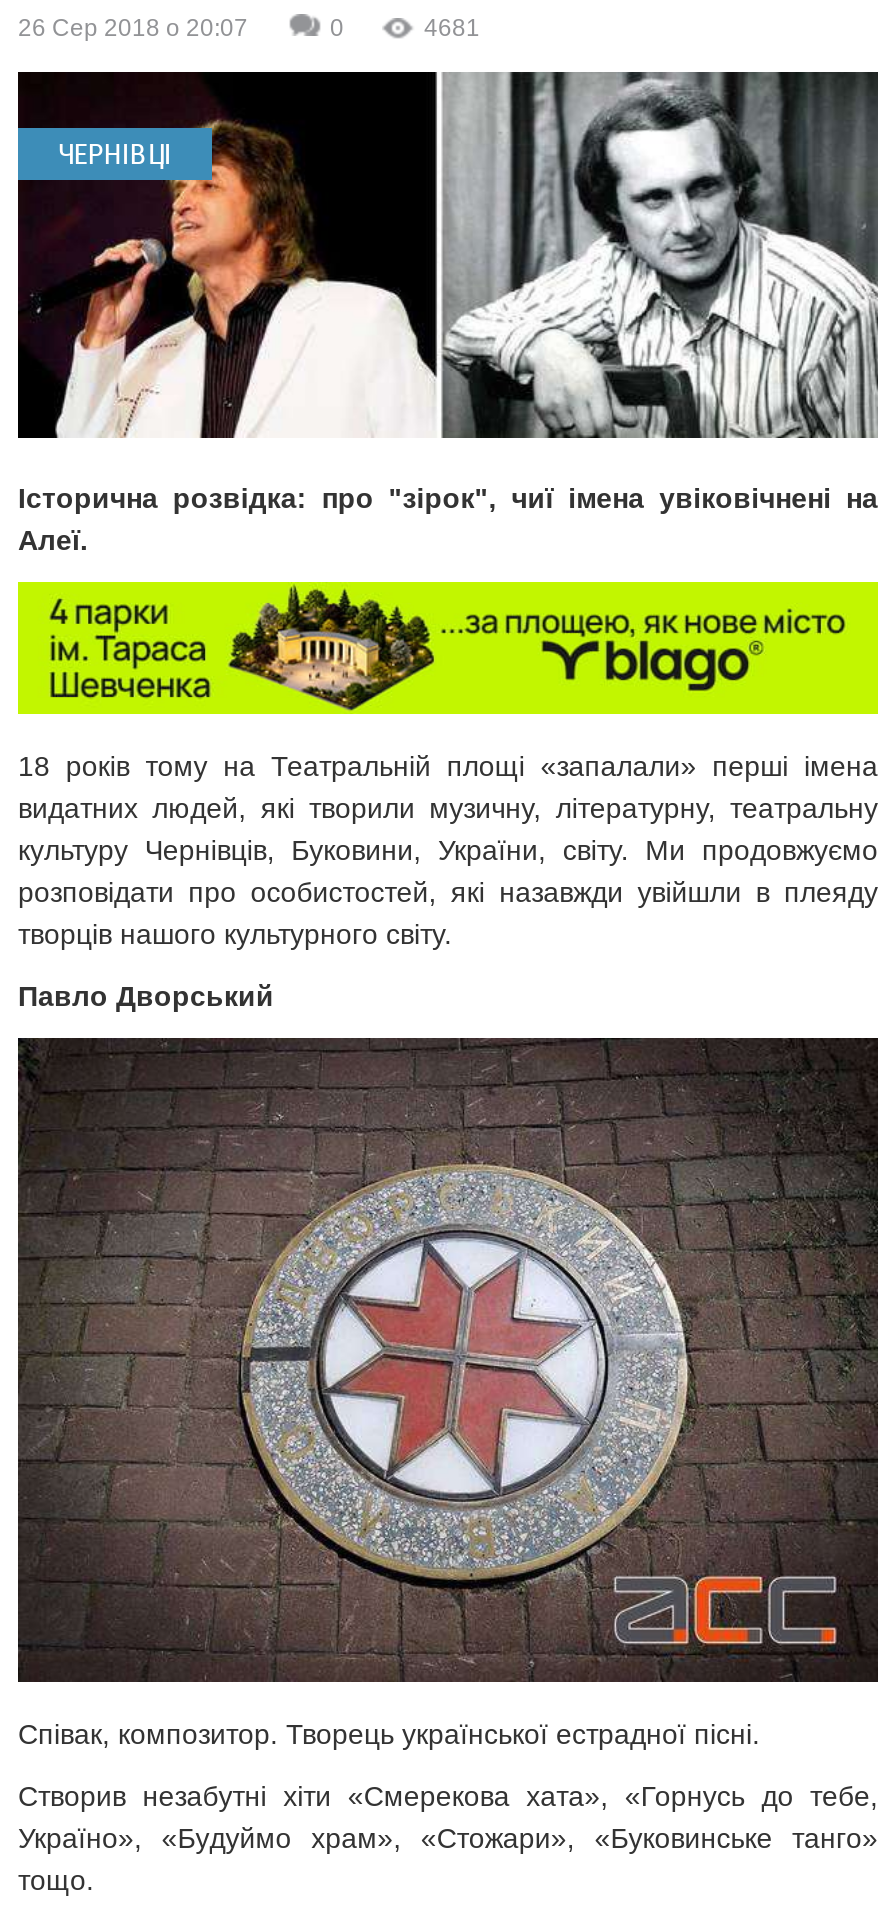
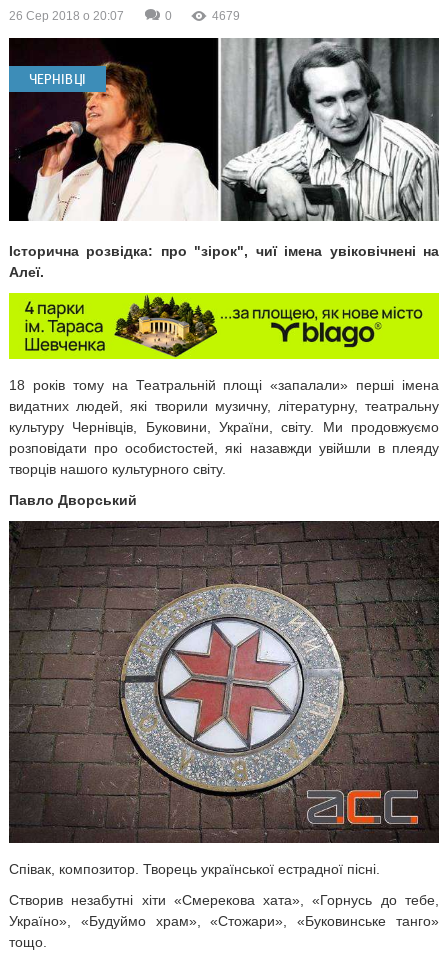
- 4681
+ 4679
